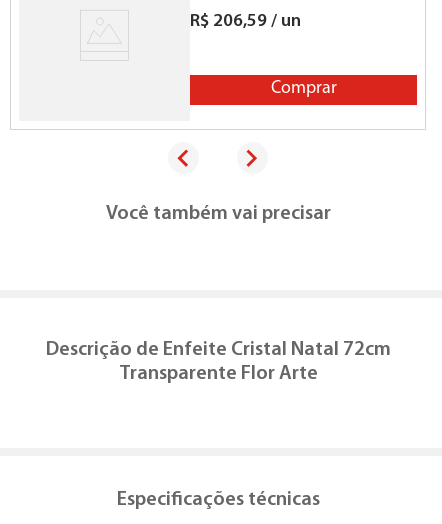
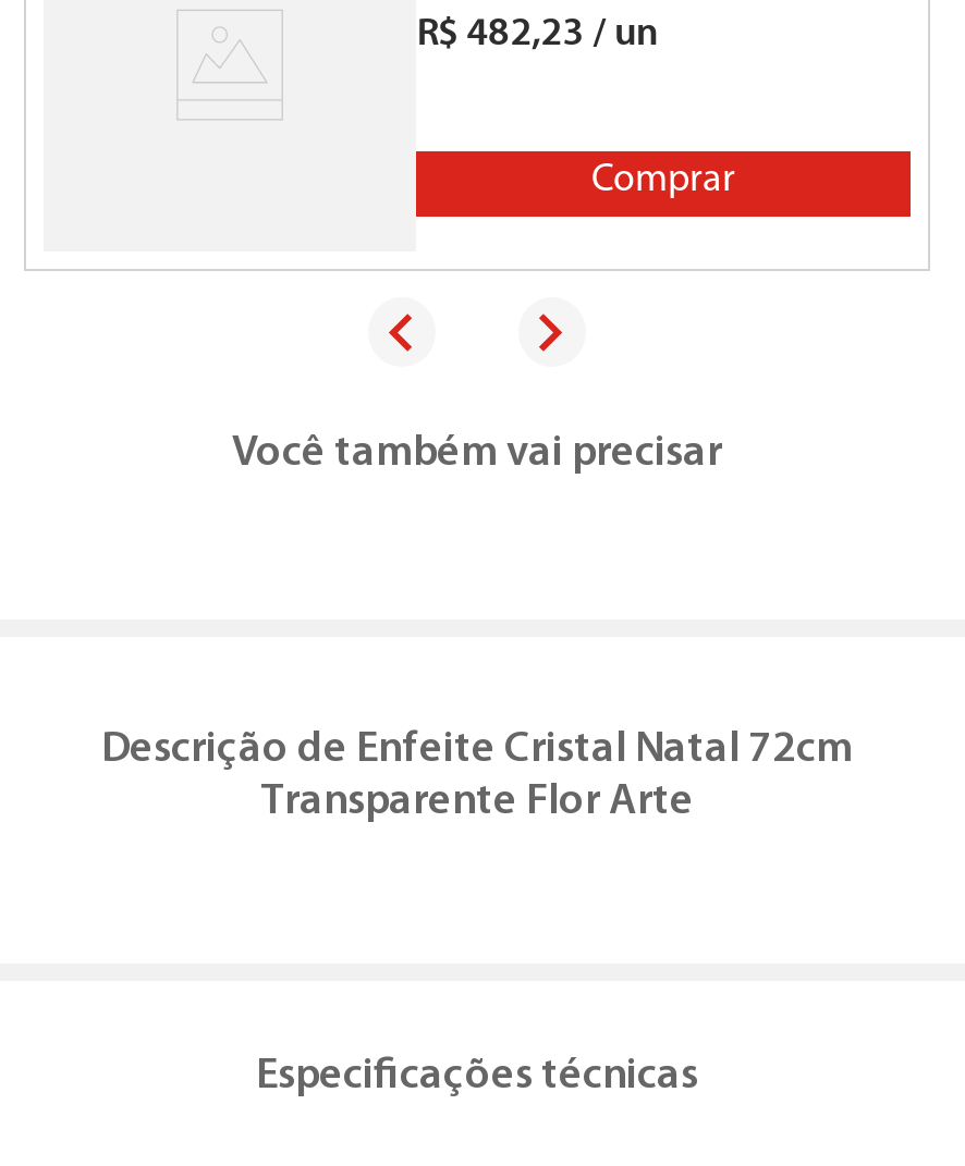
- R$ 206,59 / un
+ R$ 482,23 / un
